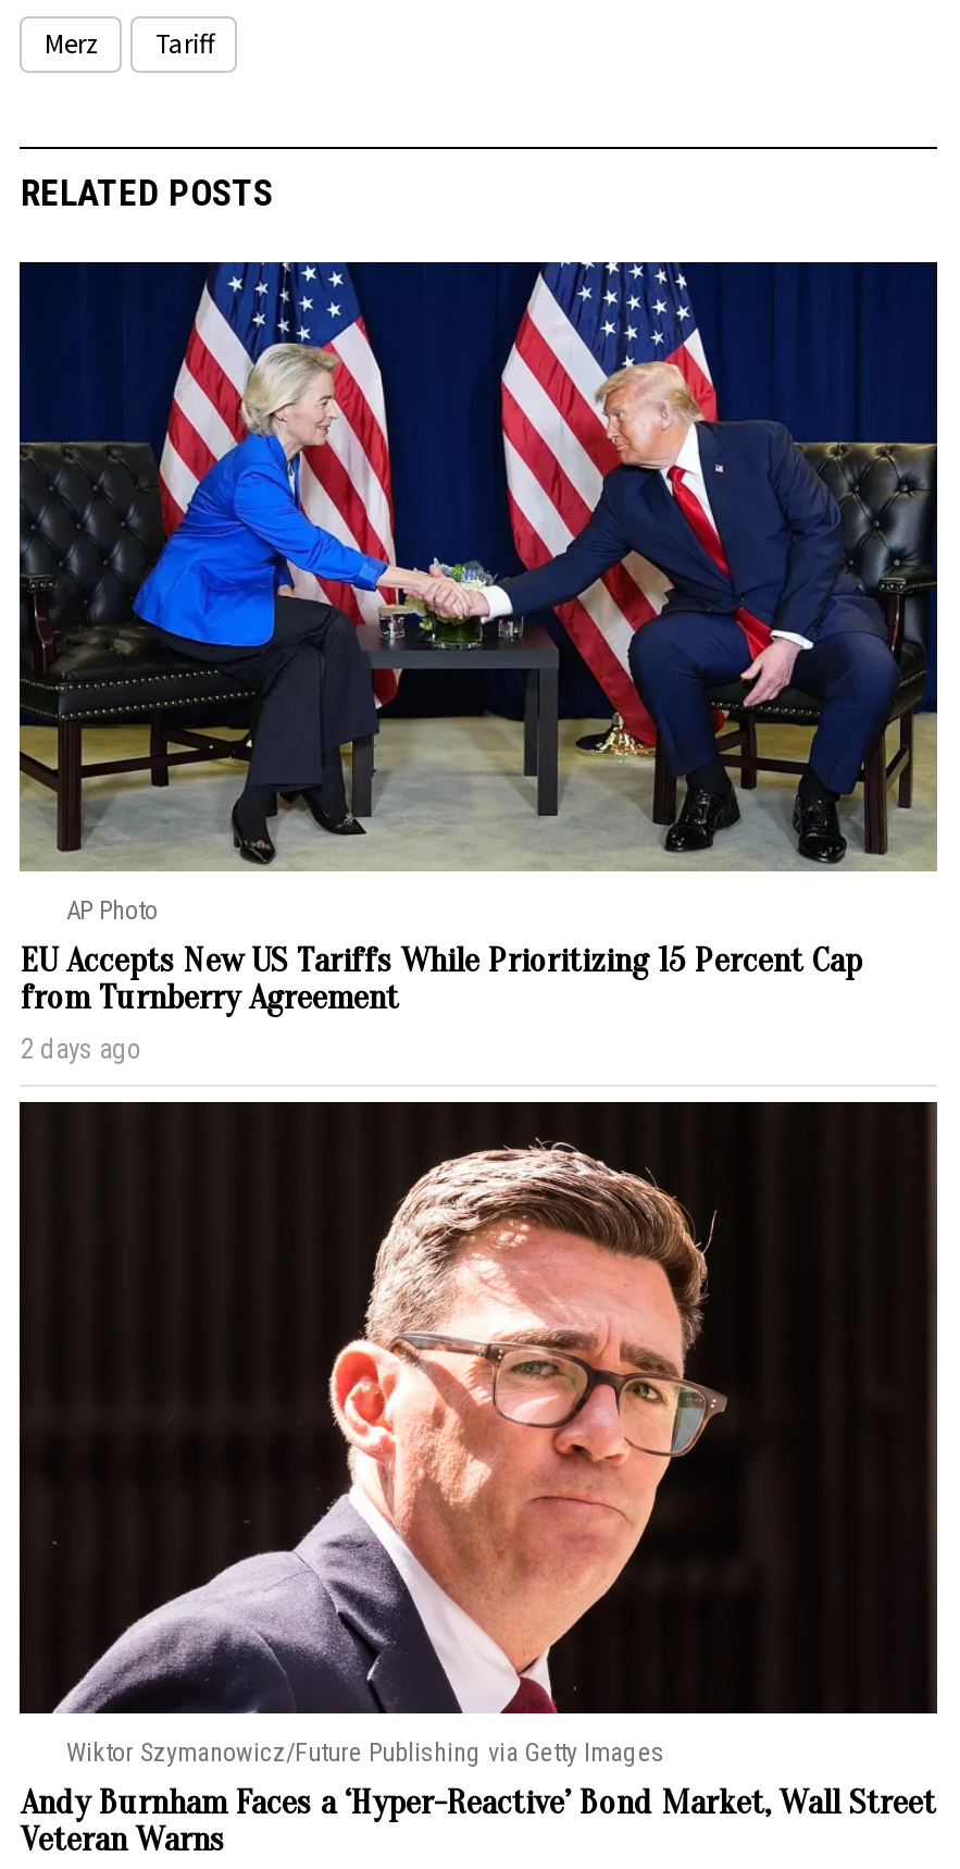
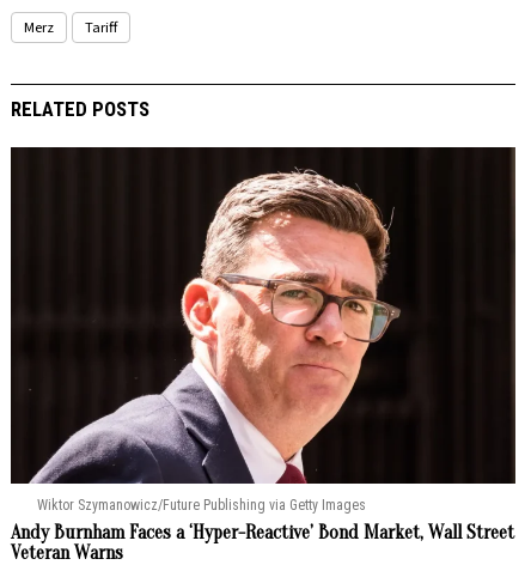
- [image]
- AP Photo
- EU Accepts New US Tariffs While Prioritizing 15 Percent Cap
- from Turnberry Agreement
- 2 days ago
